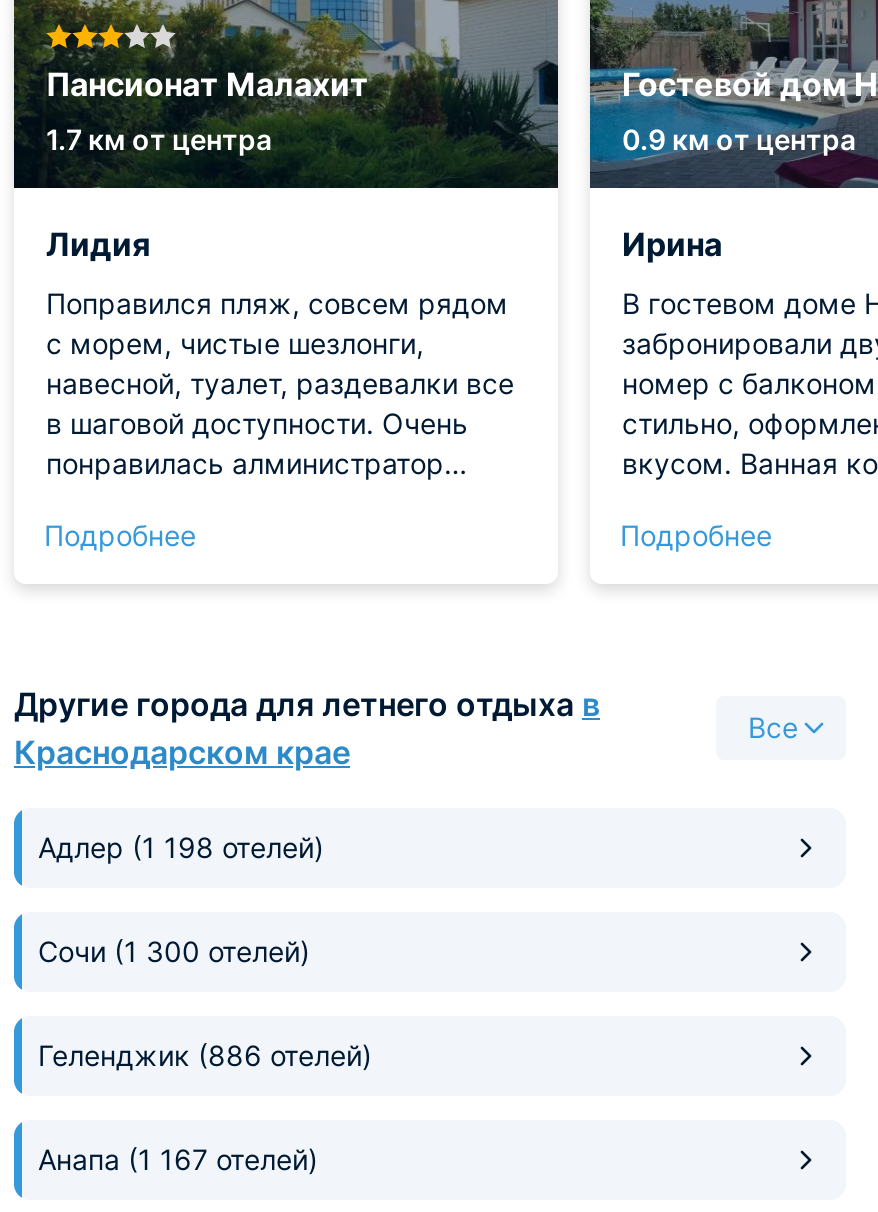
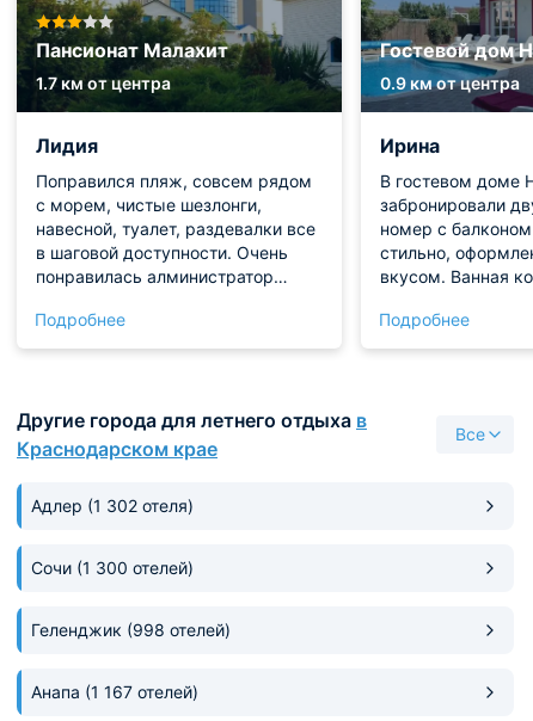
- Адлер (1 198 отелей)
+ Адлер (1 302 отеля)

- Геленджик (886 отелей)
+ Геленджик (998 отелей)
